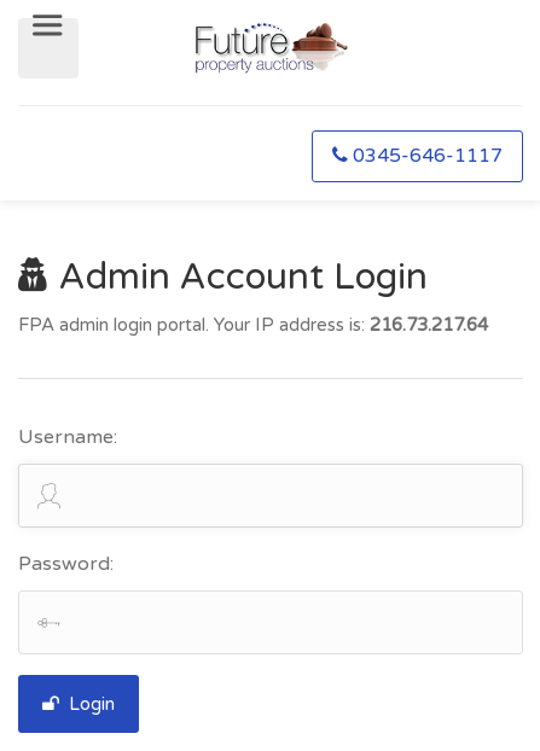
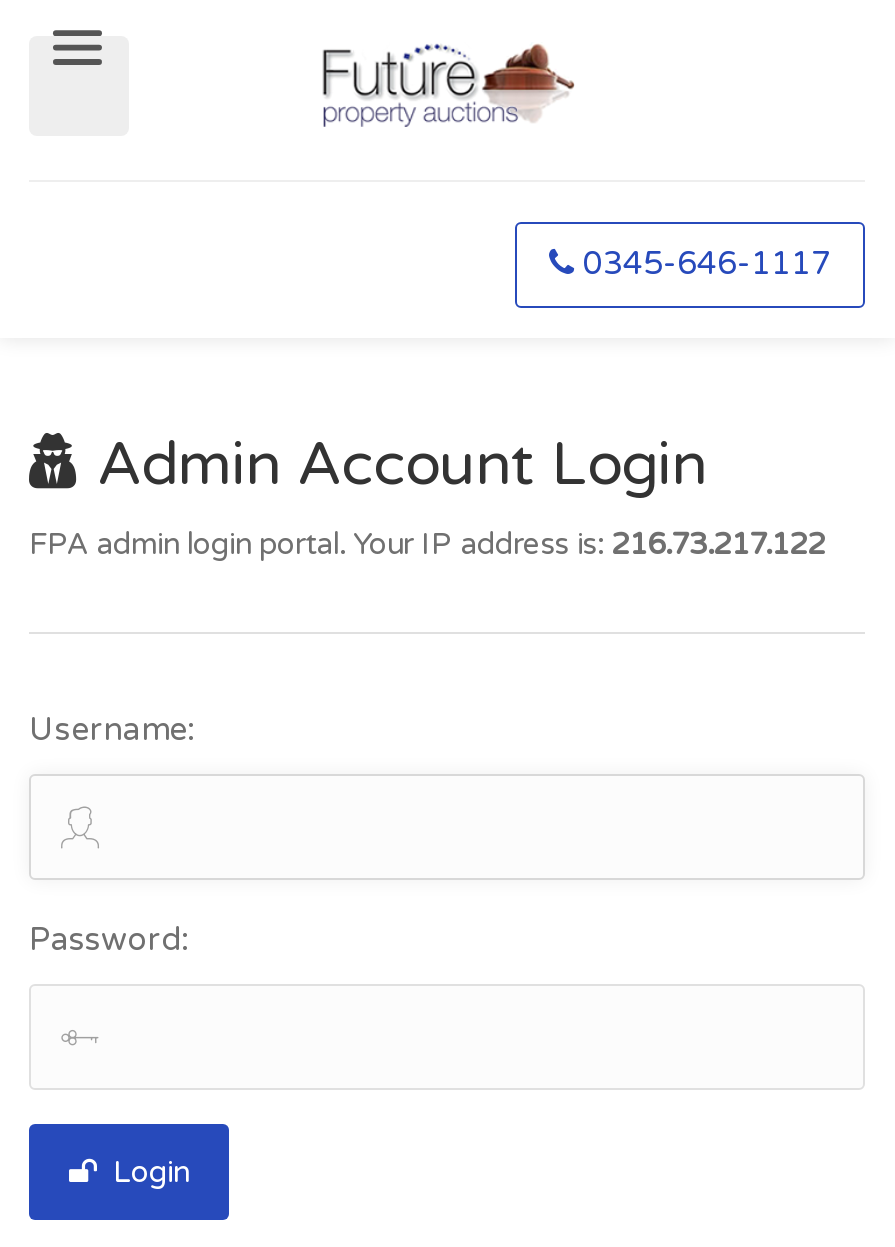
- FPA admin login portal. Your IP address is: 216.73.217.64
+ FPA admin login portal. Your IP address is: 216.73.217.122
